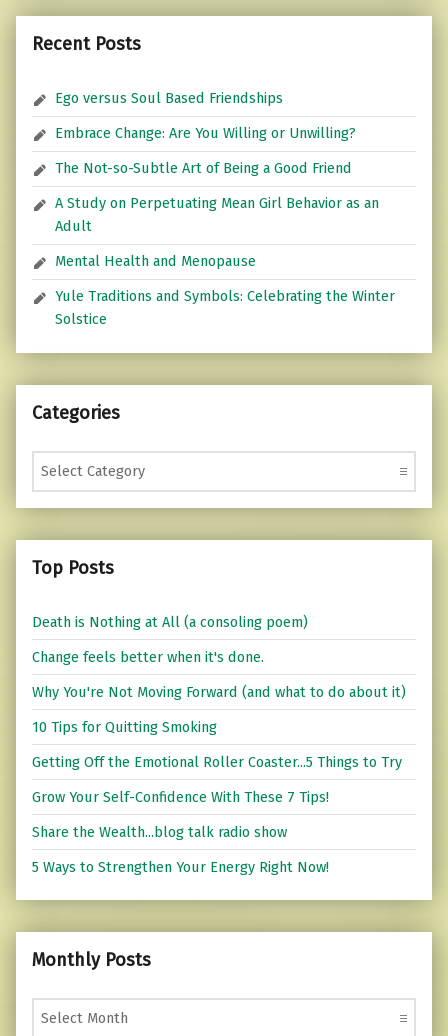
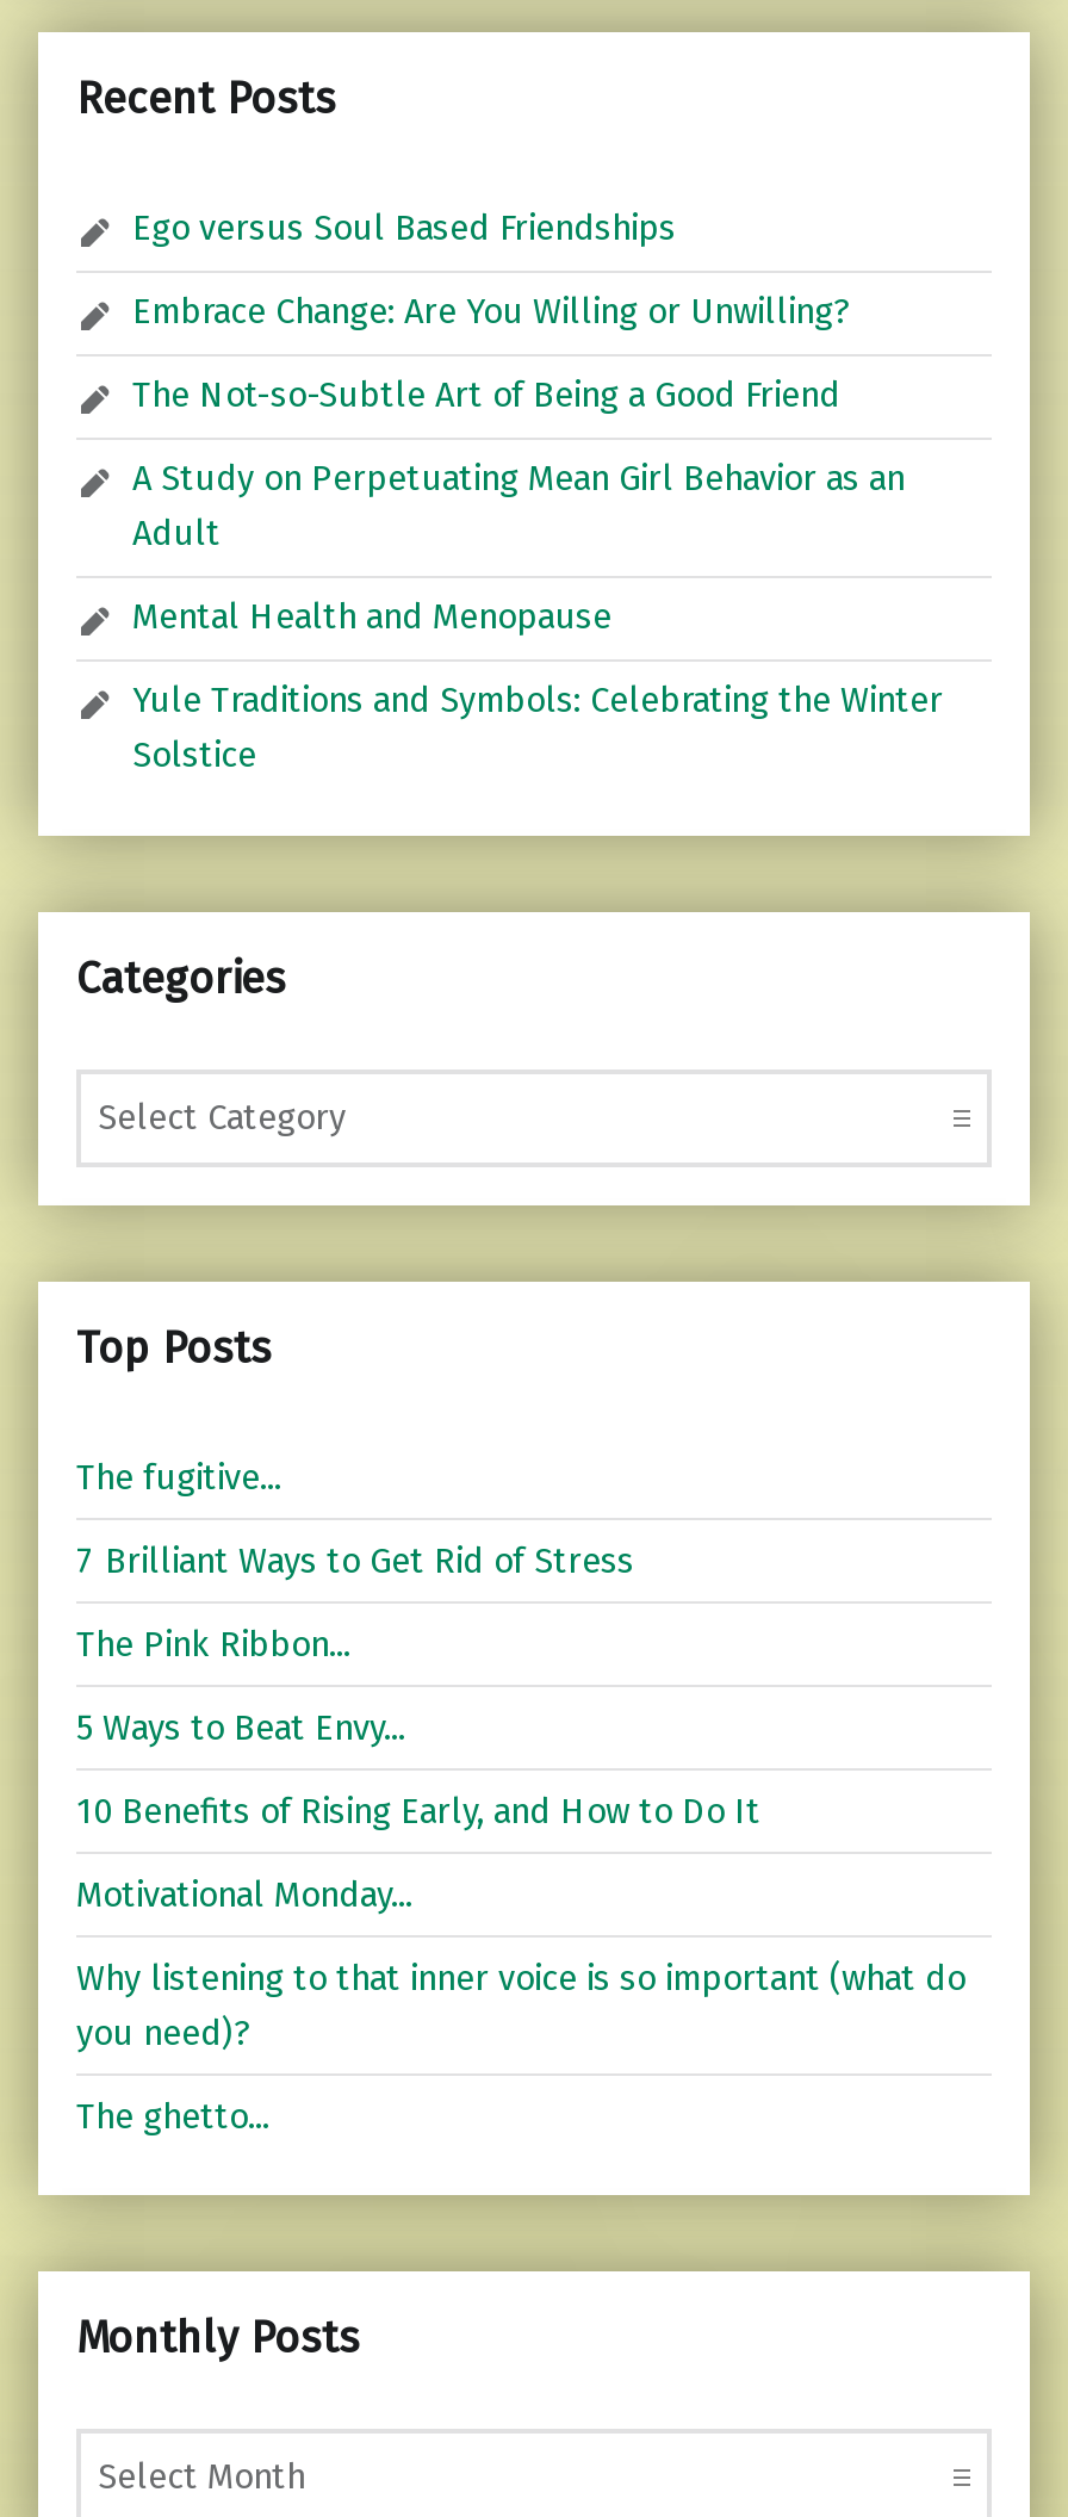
- Death is Nothing at All (a consoling poem)
+ The fugitive...

- Change feels better when it's done.
+ 7 Brilliant Ways to Get Rid of Stress

- Why You're Not Moving Forward (and what to do about it)
+ The Pink Ribbon...

- 10 Tips for Quitting Smoking
+ 5 Ways to Beat Envy...

- Getting Off the Emotional Roller Coaster...5 Things to Try
+ 10 Benefits of Rising Early, and How to Do It

- Grow Your Self-Confidence With These 7 Tips!
+ Motivational Monday...

- Share the Wealth...blog talk radio show
+ Why listening to that inner voice is so important (what do
+ you need)?

- 5 Ways to Strengthen Your Energy Right Now!
+ The ghetto...
